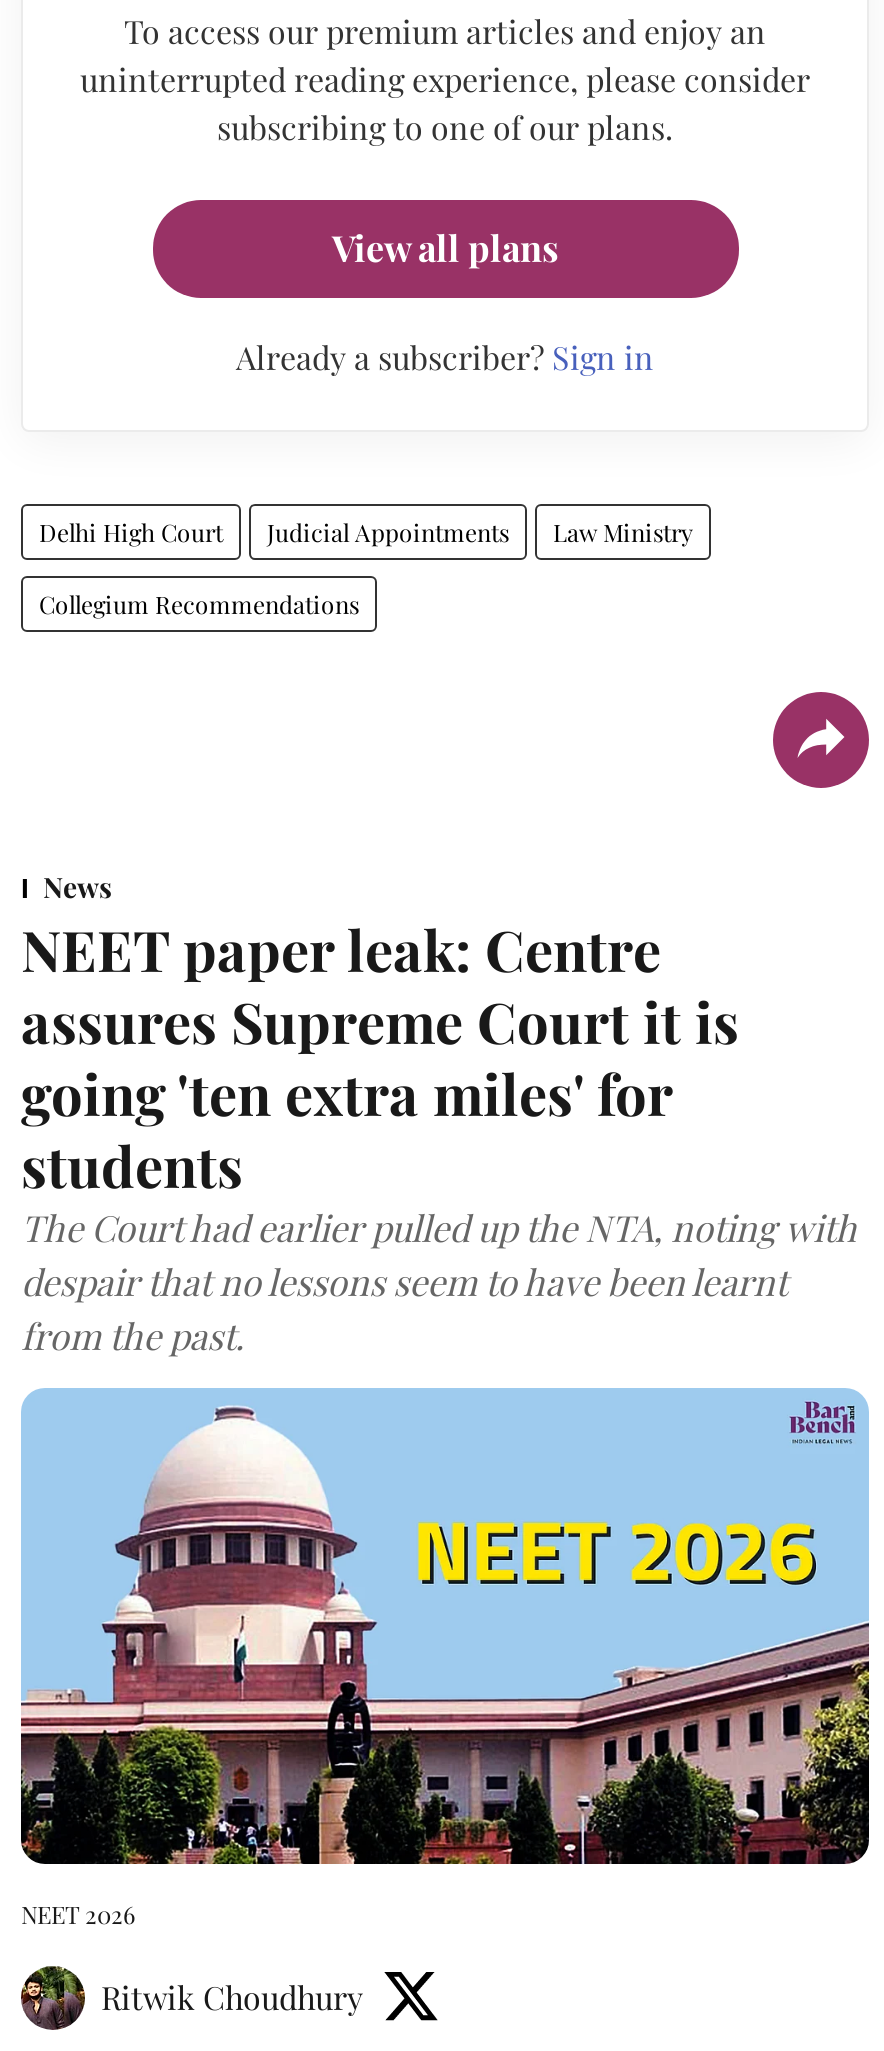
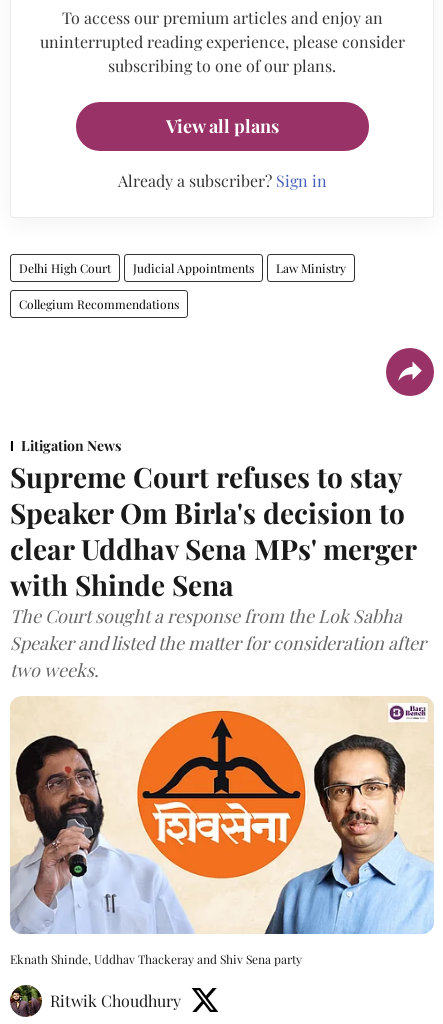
- News
- NEET paper leak: Centre
- assures Supreme Court it is
- going 'ten extra miles' for
- students
- The Court had earlier pulled up the NTA, noting with
- despair that no lessons seem to have been learnt
- from the past.
+ Litigation News
+ Supreme Court refuses to stay
+ Speaker Om Birla's decision to
+ clear Uddhav Sena MPs' merger
+ with Shinde Sena
+ The Court sought a response from the Lok Sabha
+ Speaker and listed the matter for consideration after
+ two weeks.

- [image]
- NEET 2026
+ [image]
+ Eknath Shinde, Uddhav Thackeray and Shiv Sena party
